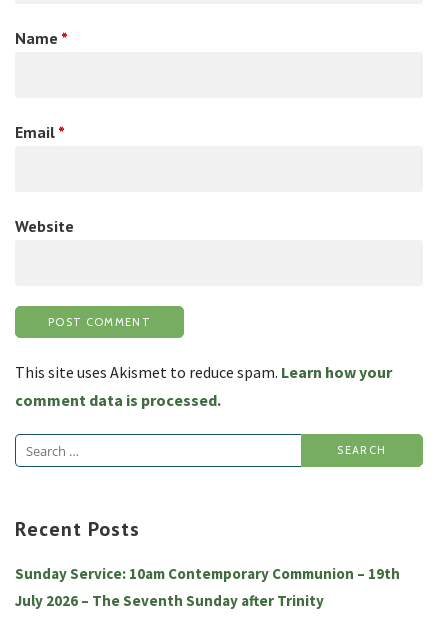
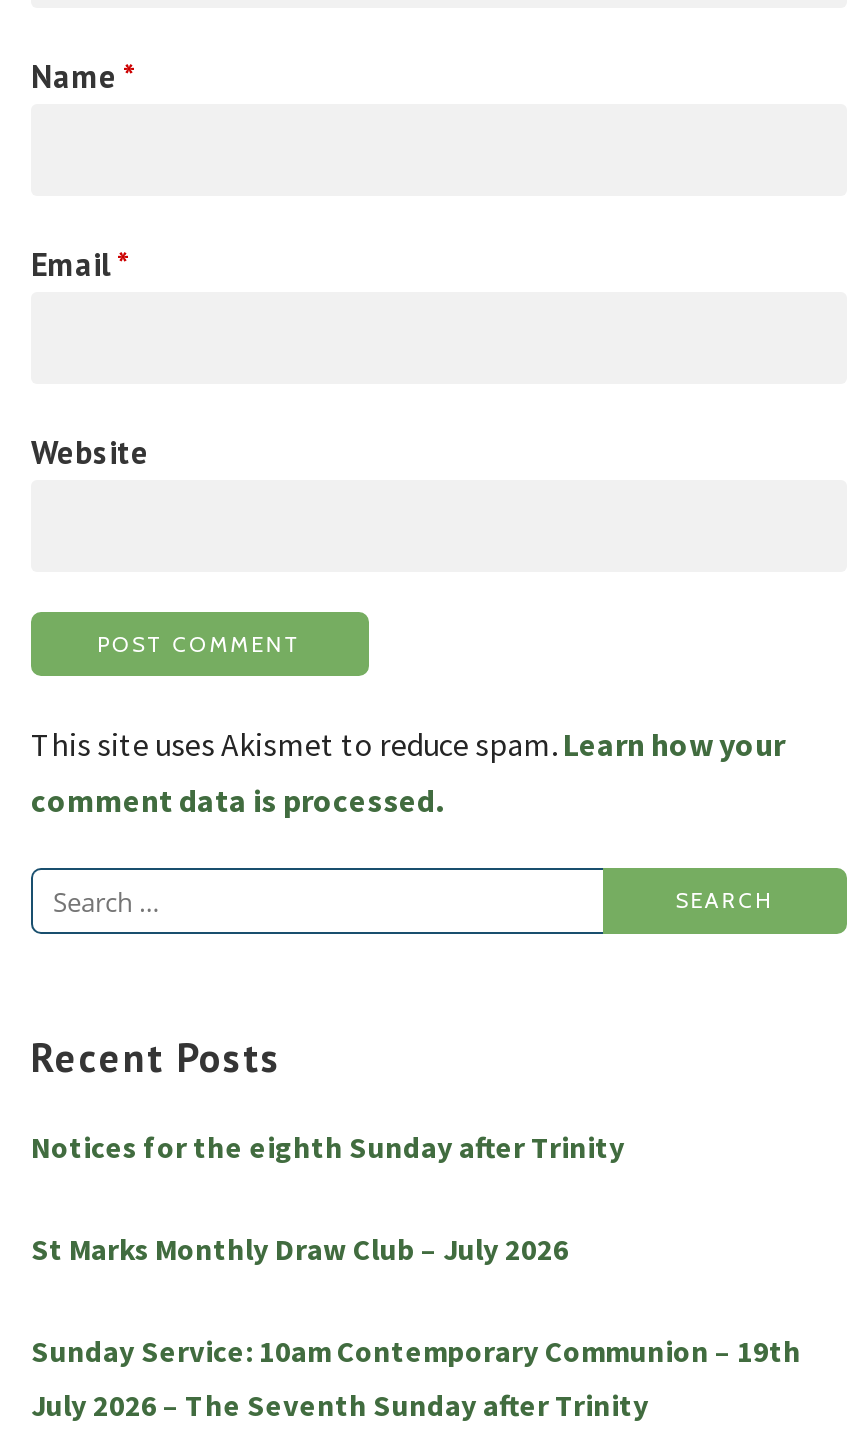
+ Notices for the eighth Sunday after Trinity
+ St Marks Monthly Draw Club – July 2026
